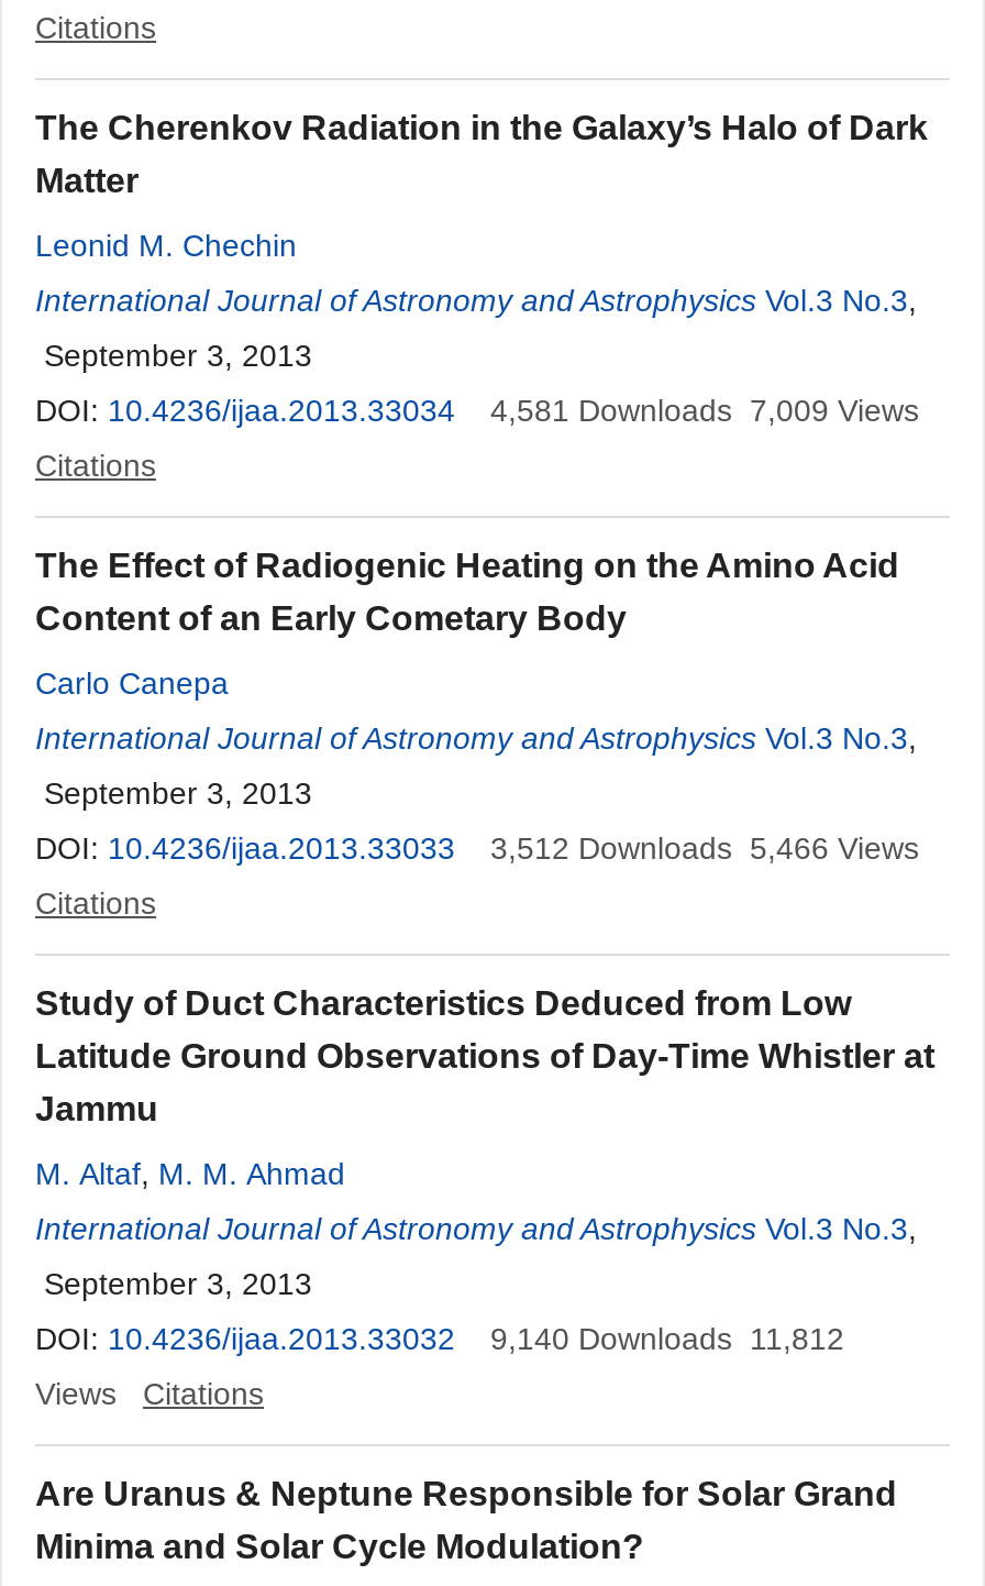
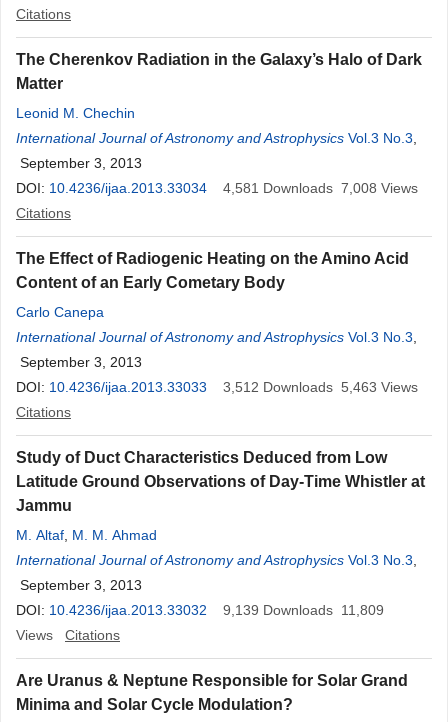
- 4,581 Downloads 7,009 Views
+ 4,581 Downloads 7,008 Views

- 3,512 Downloads 5,466 Views
+ 3,512 Downloads 5,463 Views

- DOI: 10.4236/ijaa.2013.33032 9,140 Downloads 11,812
+ DOI: 10.4236/ijaa.2013.33032 9,139 Downloads 11,809
